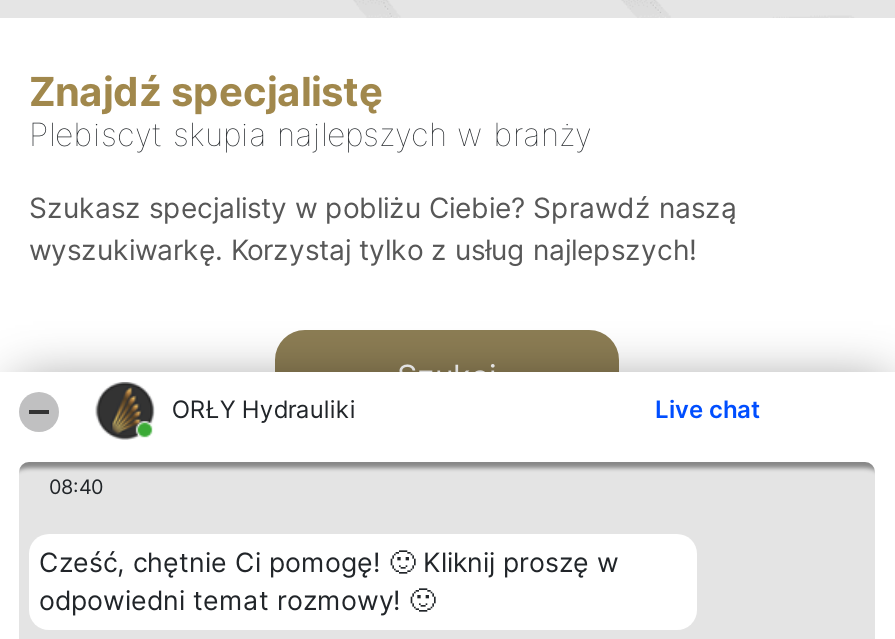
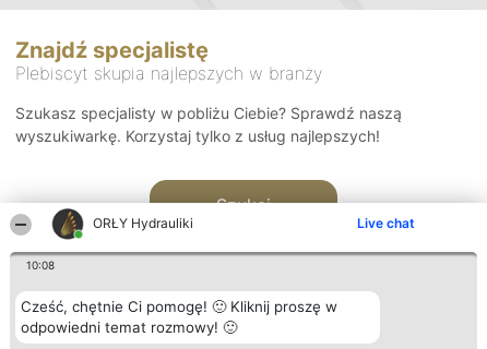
- 08:40
+ 10:08
